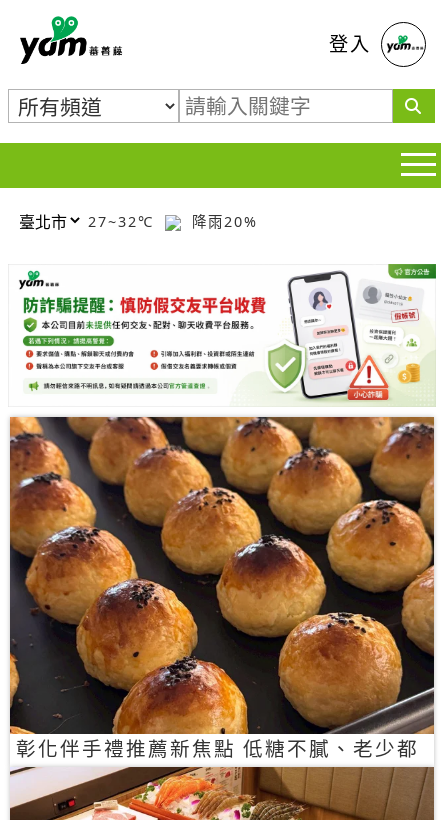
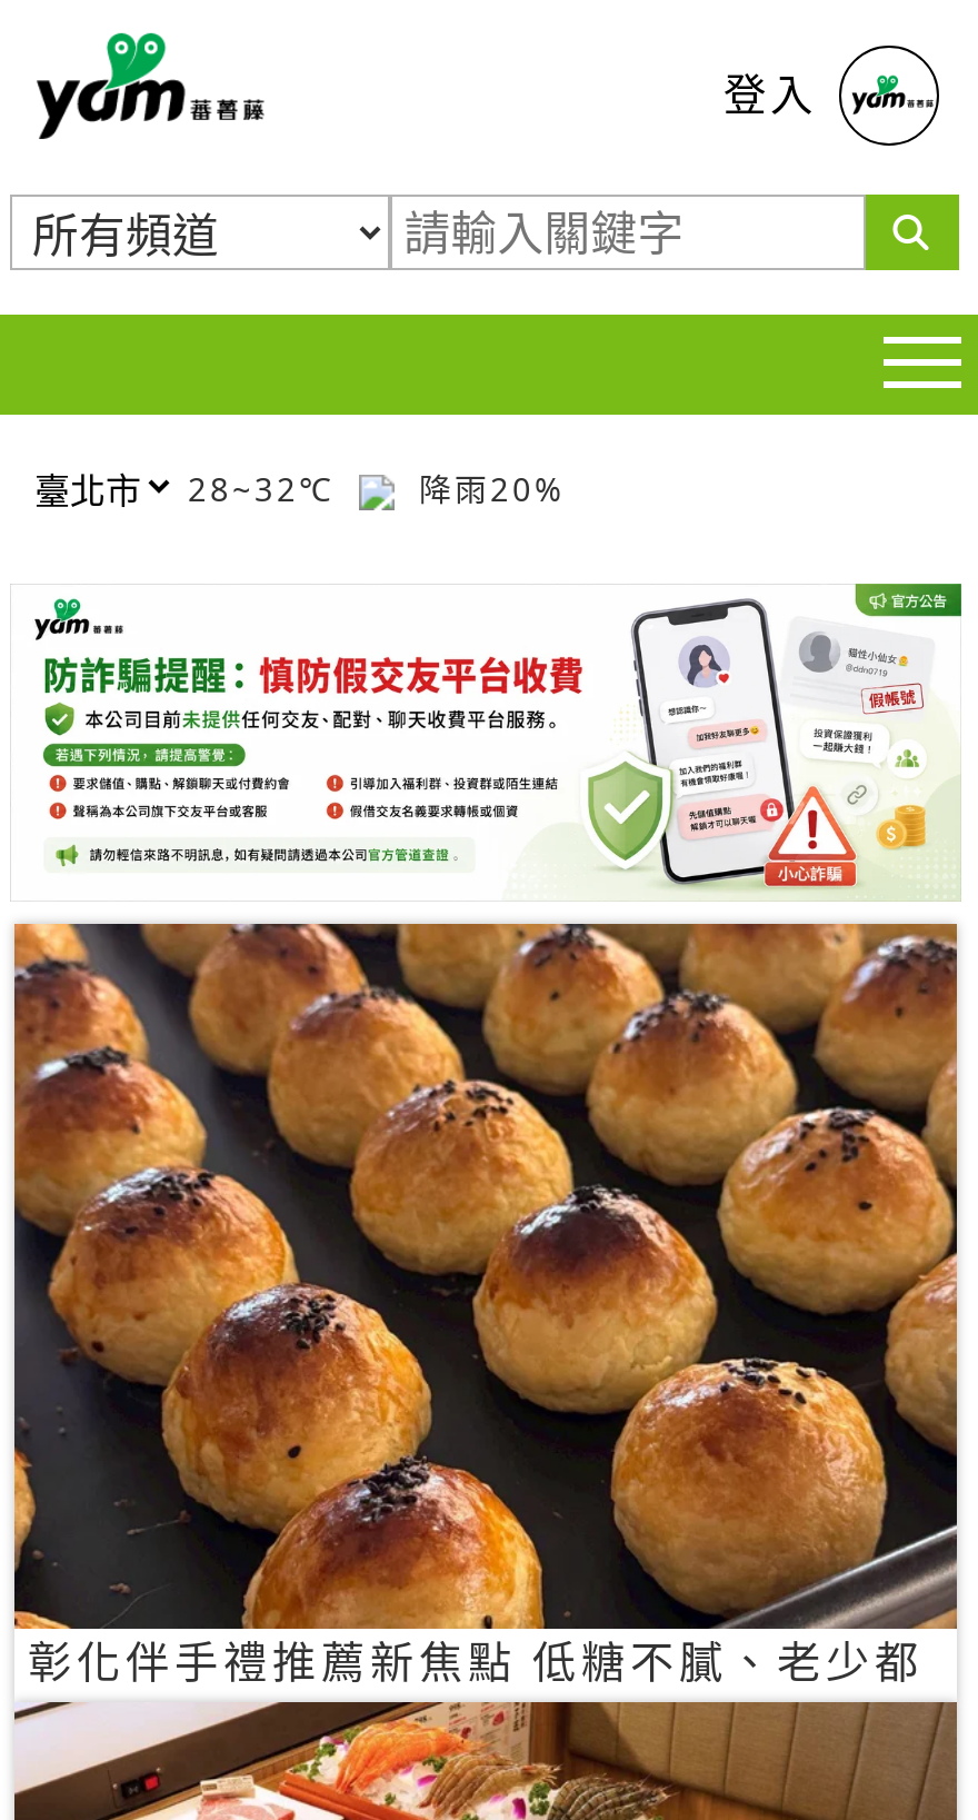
- 27~32℃ 降雨20%
+ 28~32℃ 降雨20%
